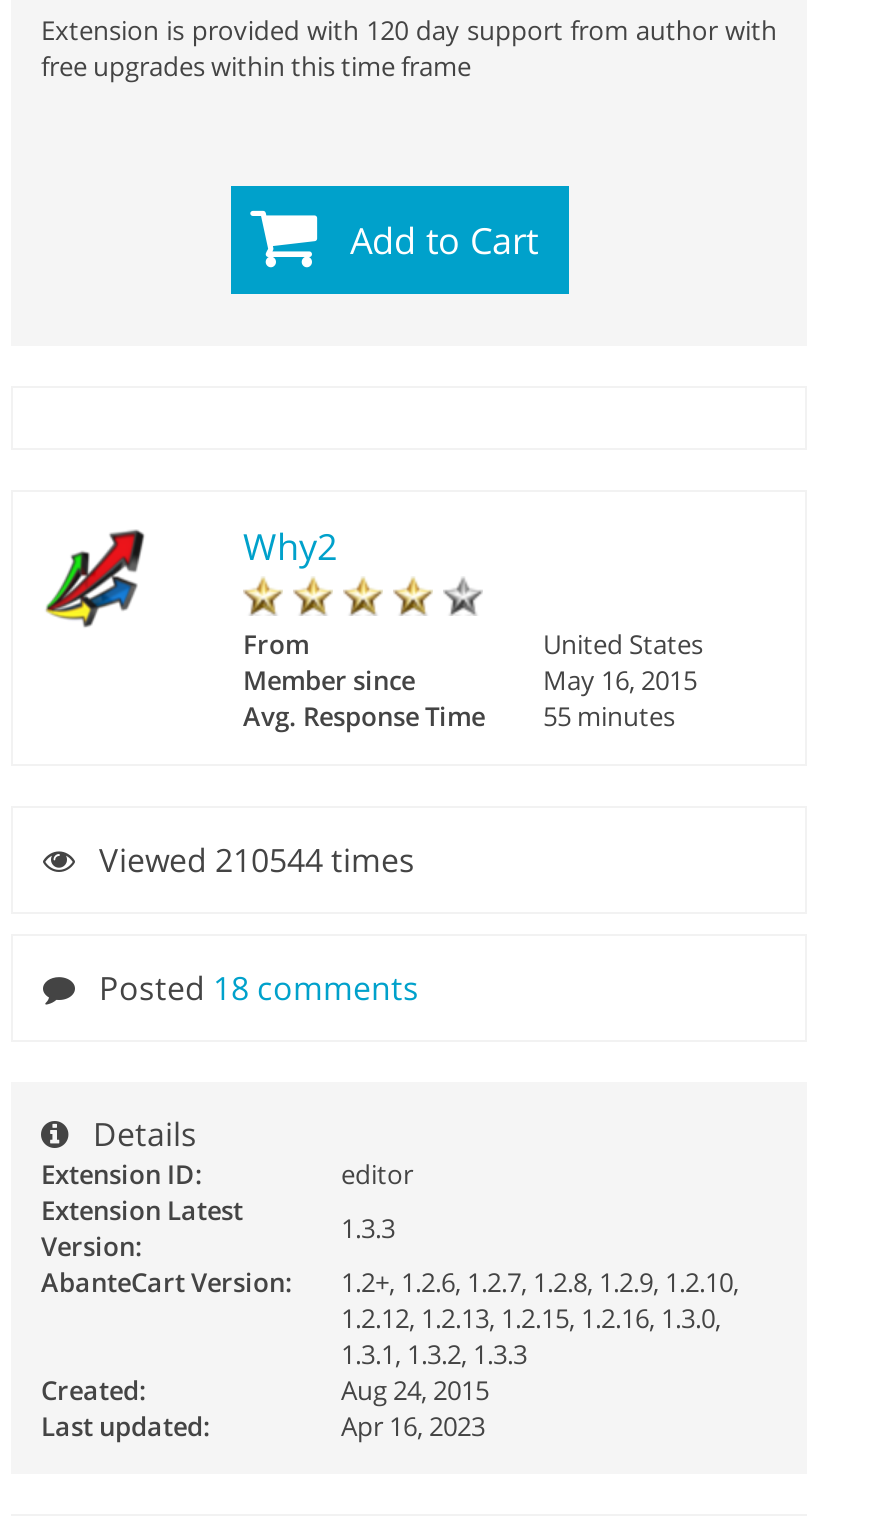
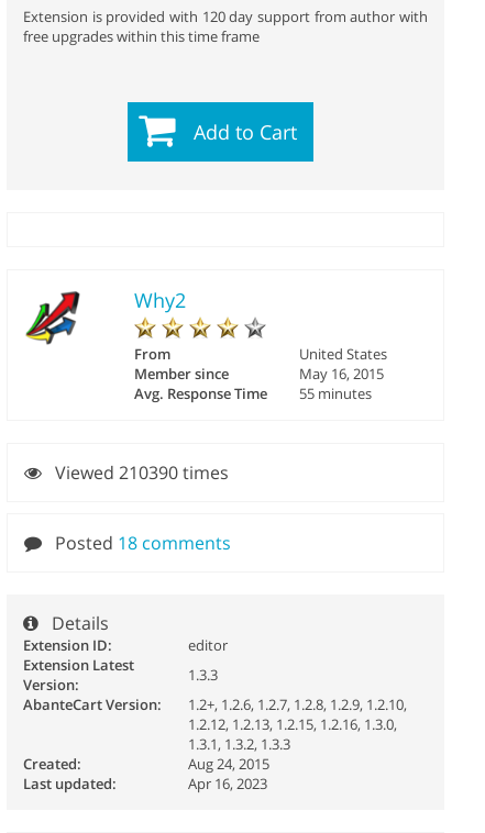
- Viewed 210544 times
+ Viewed 210390 times
